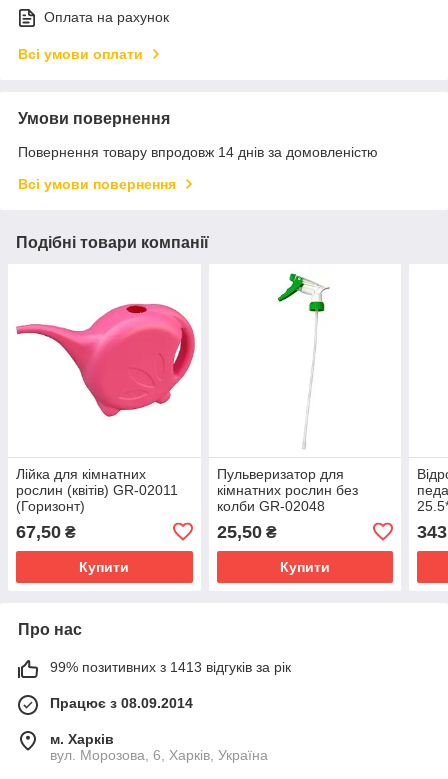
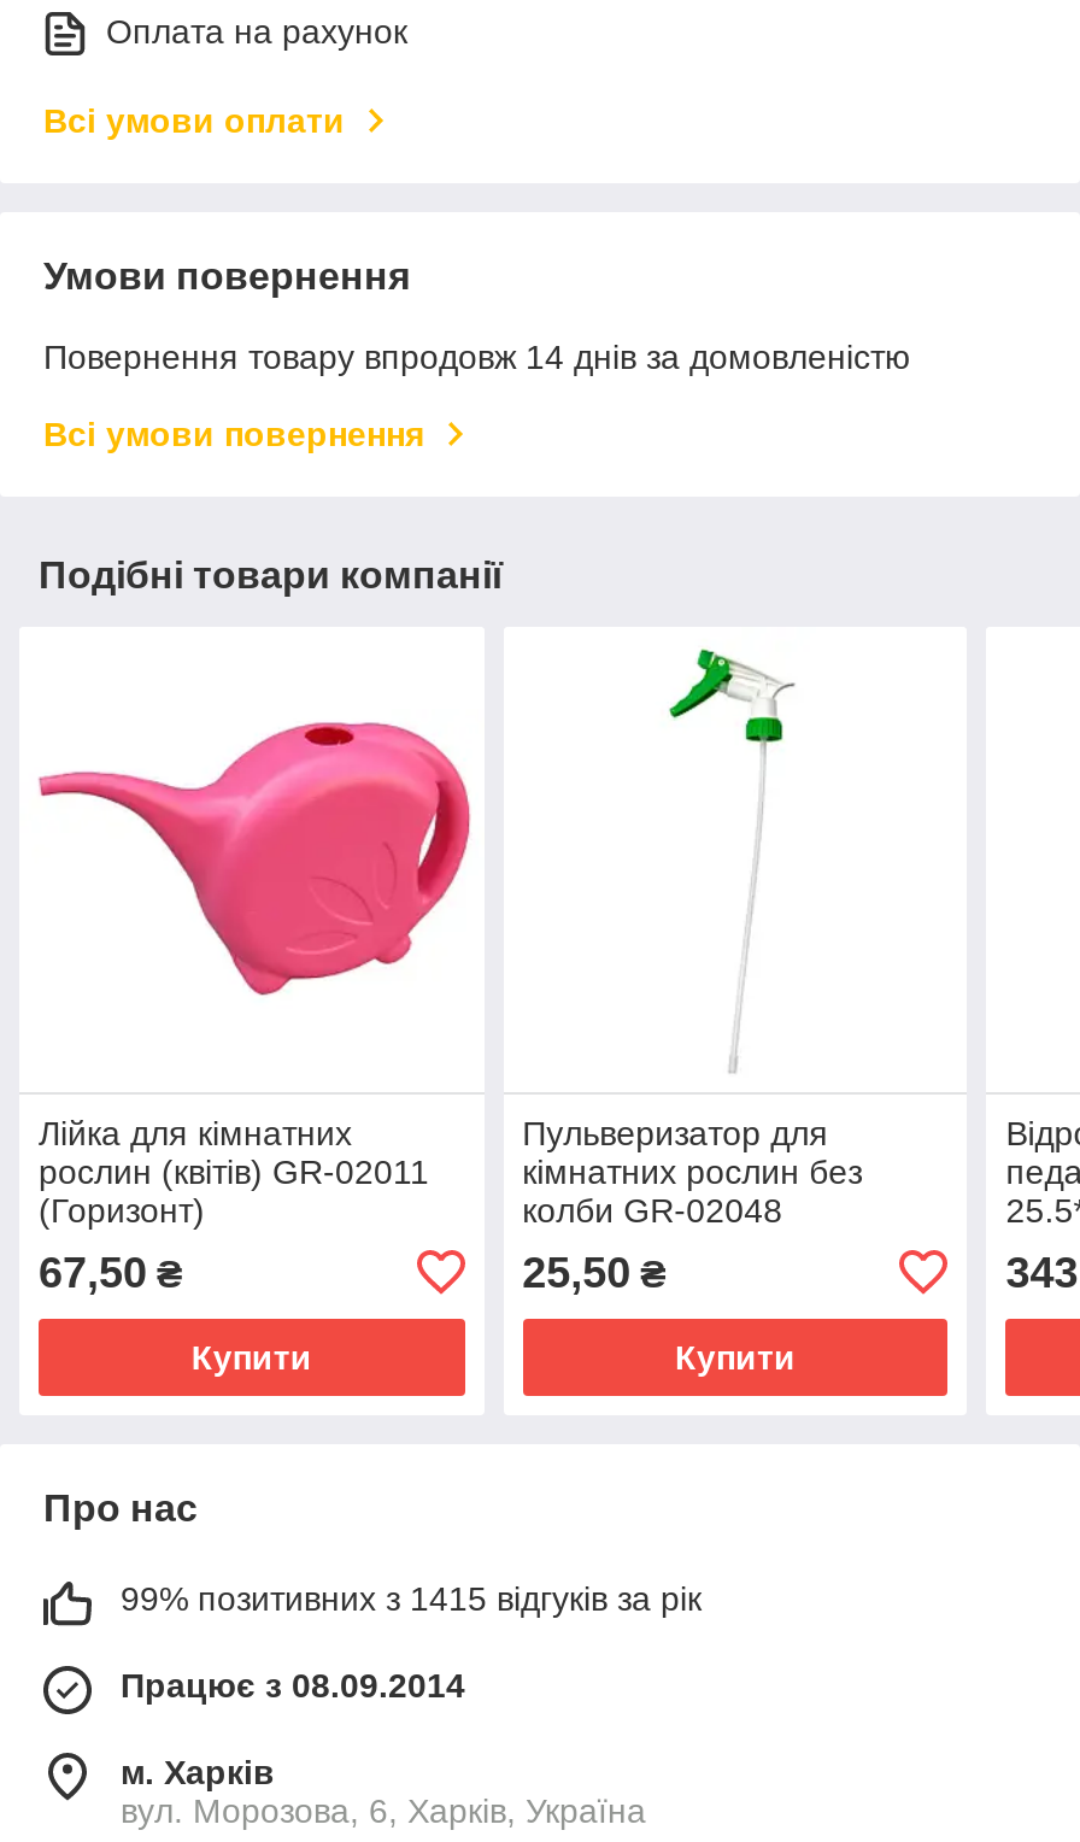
- 99% позитивних з 1413 відгуків за рік
+ 99% позитивних з 1415 відгуків за рік
